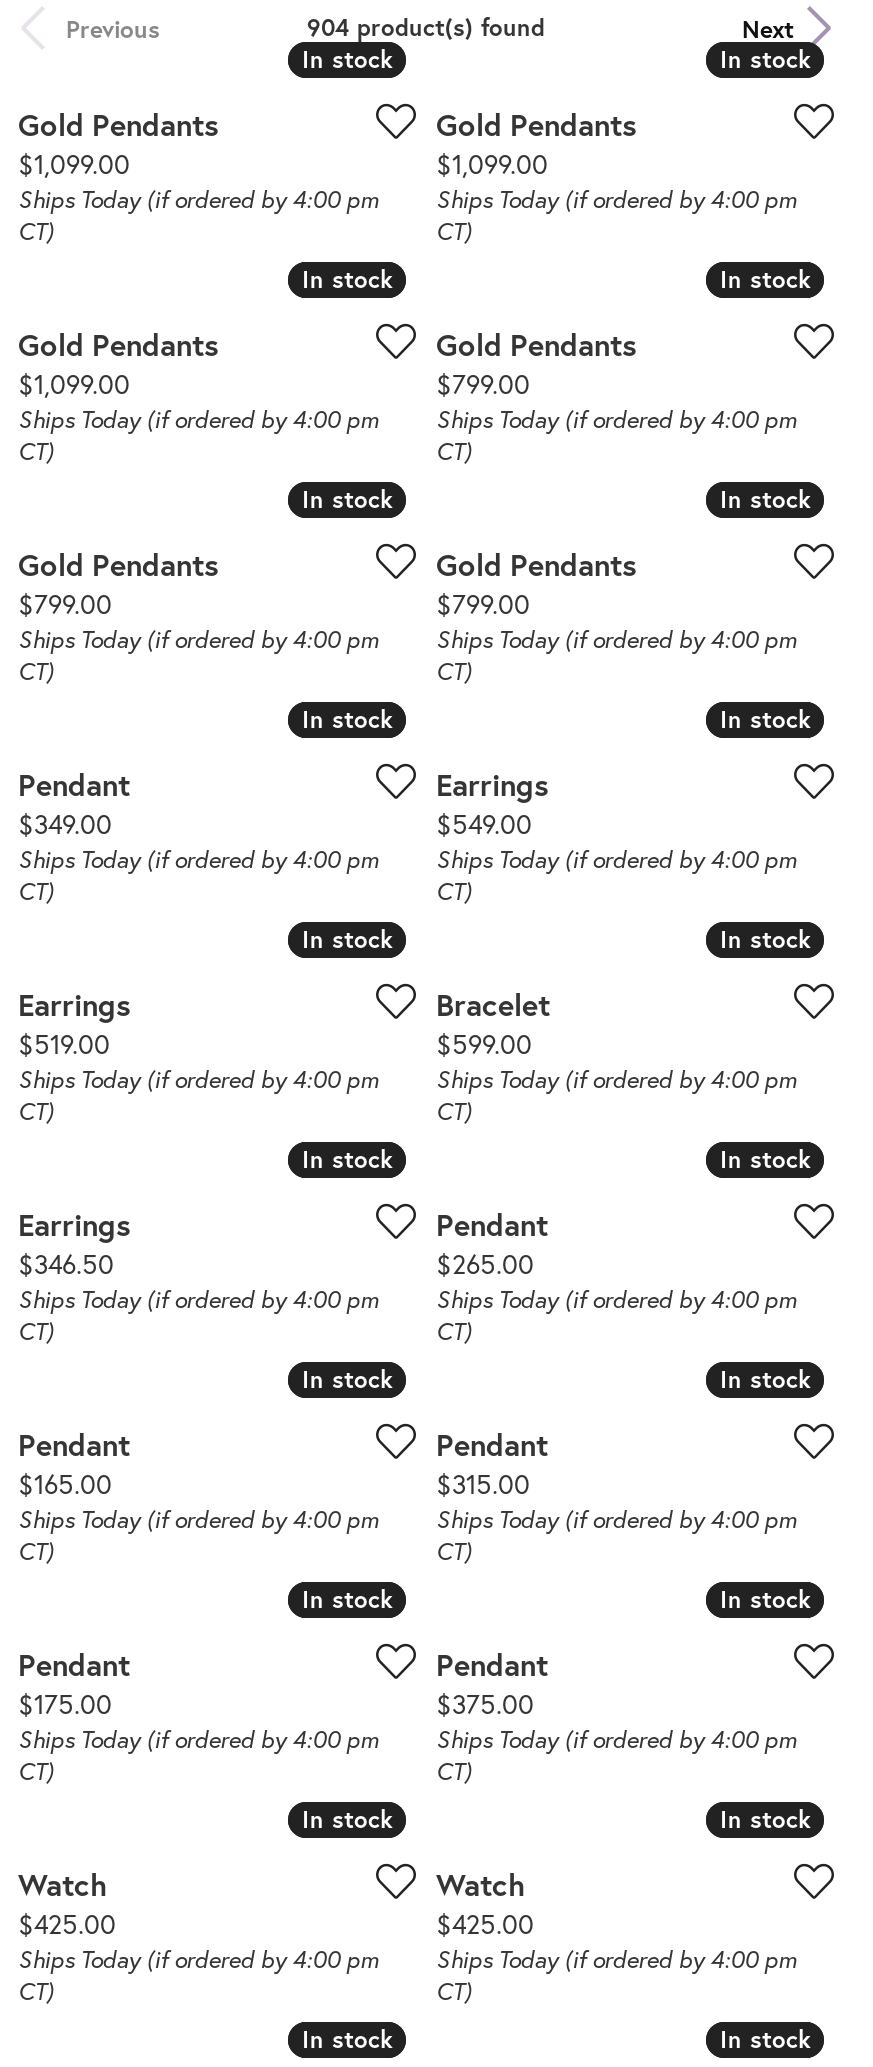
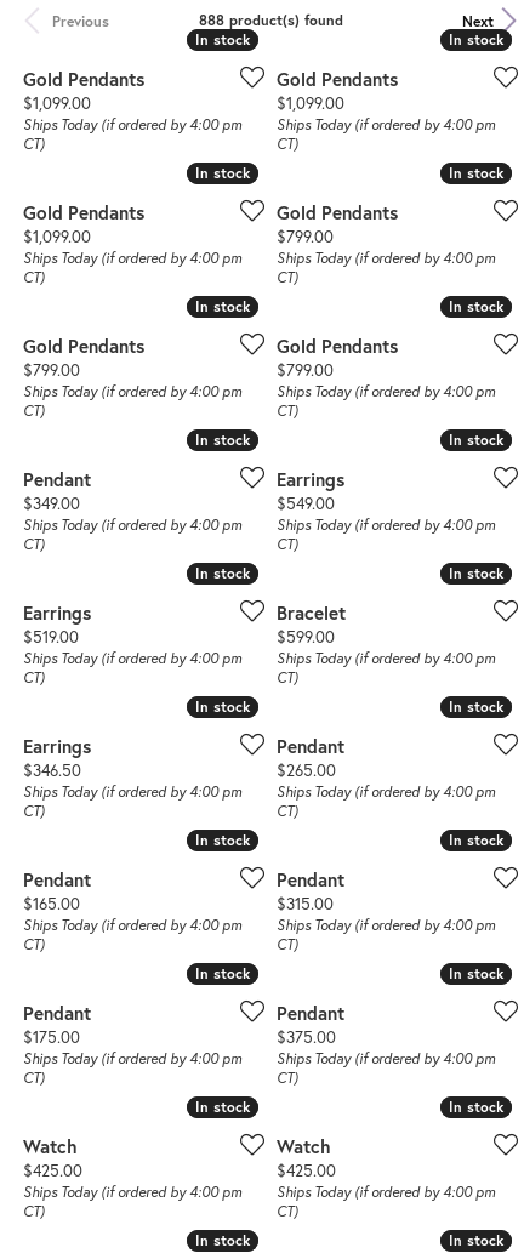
- 904 product(s) found
+ 888 product(s) found
